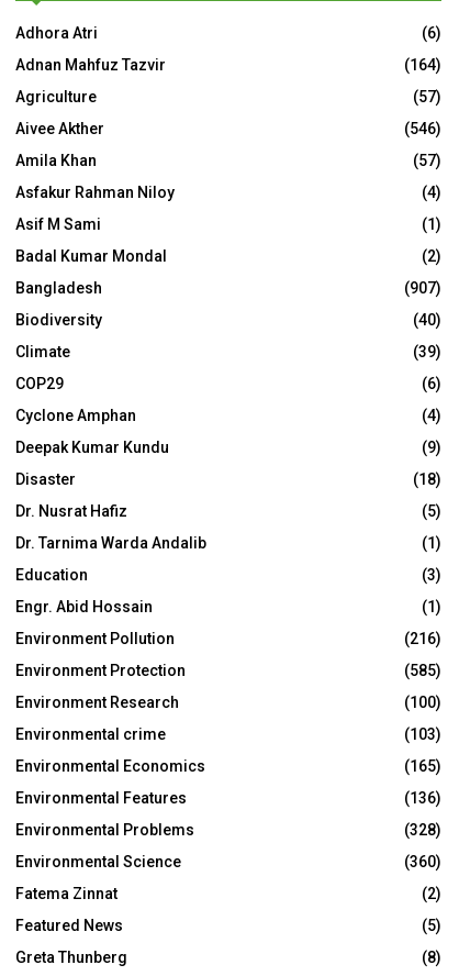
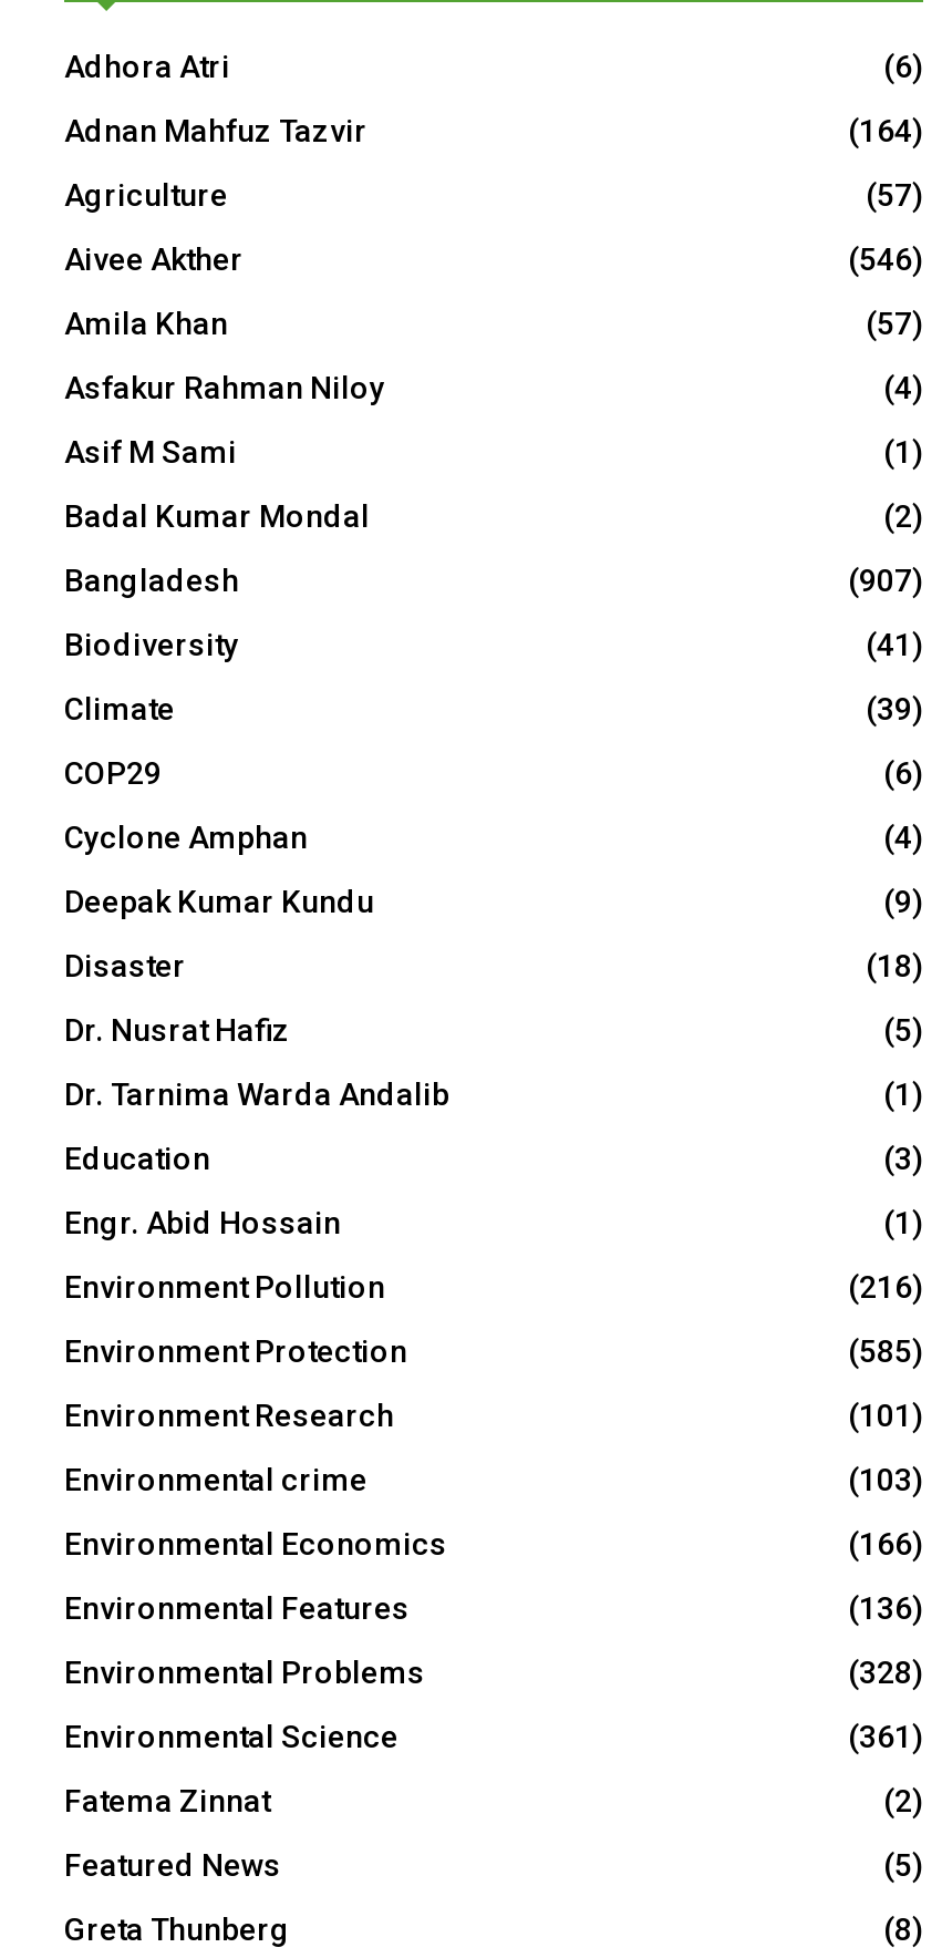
- (40)
+ (41)

- (100)
+ (101)

- (165)
+ (166)

- (360)
+ (361)
